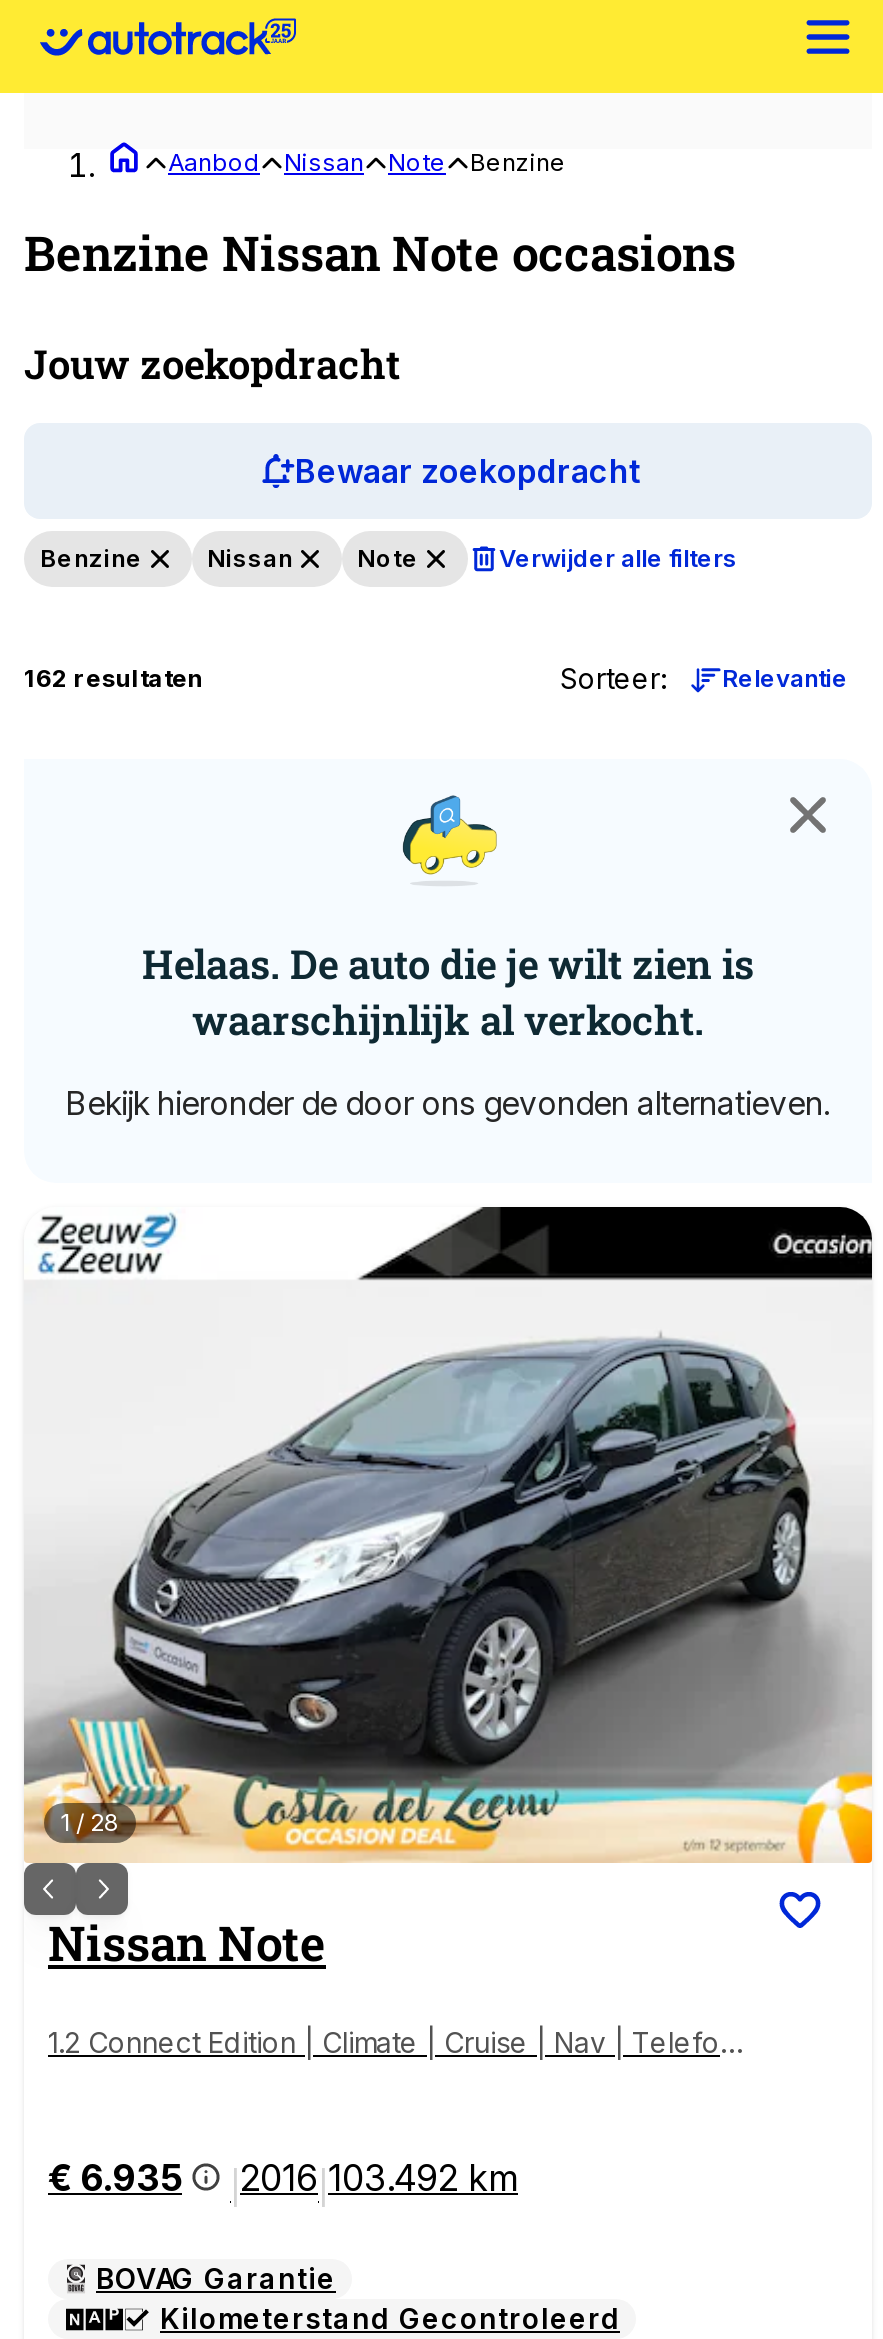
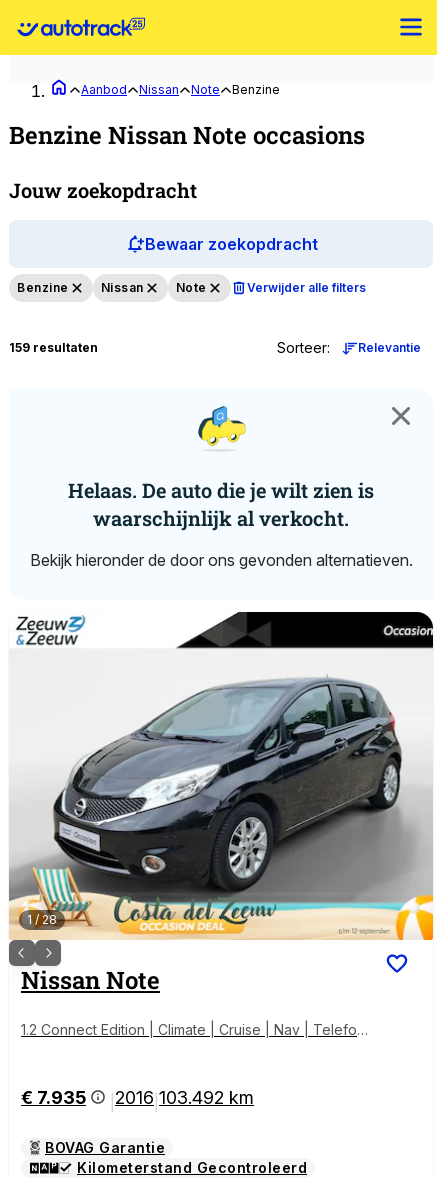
- 162 resultaten
+ 159 resultaten

- € 6.935
+ € 7.935
